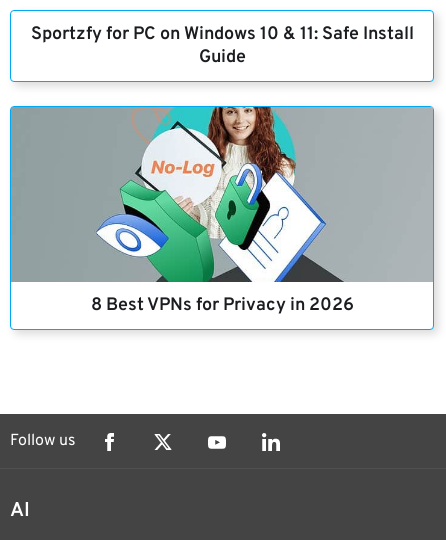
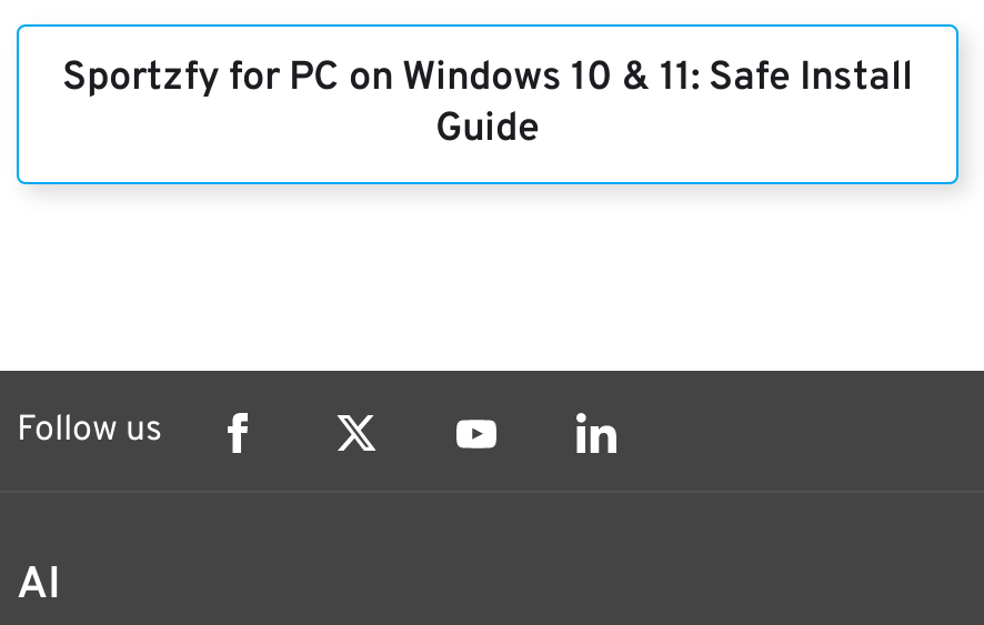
- [image]
- 8 Best VPNs for Privacy in 2026
